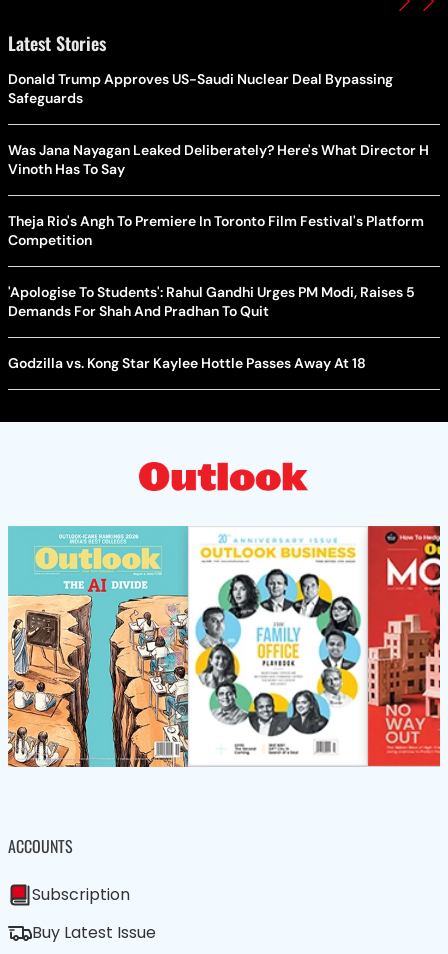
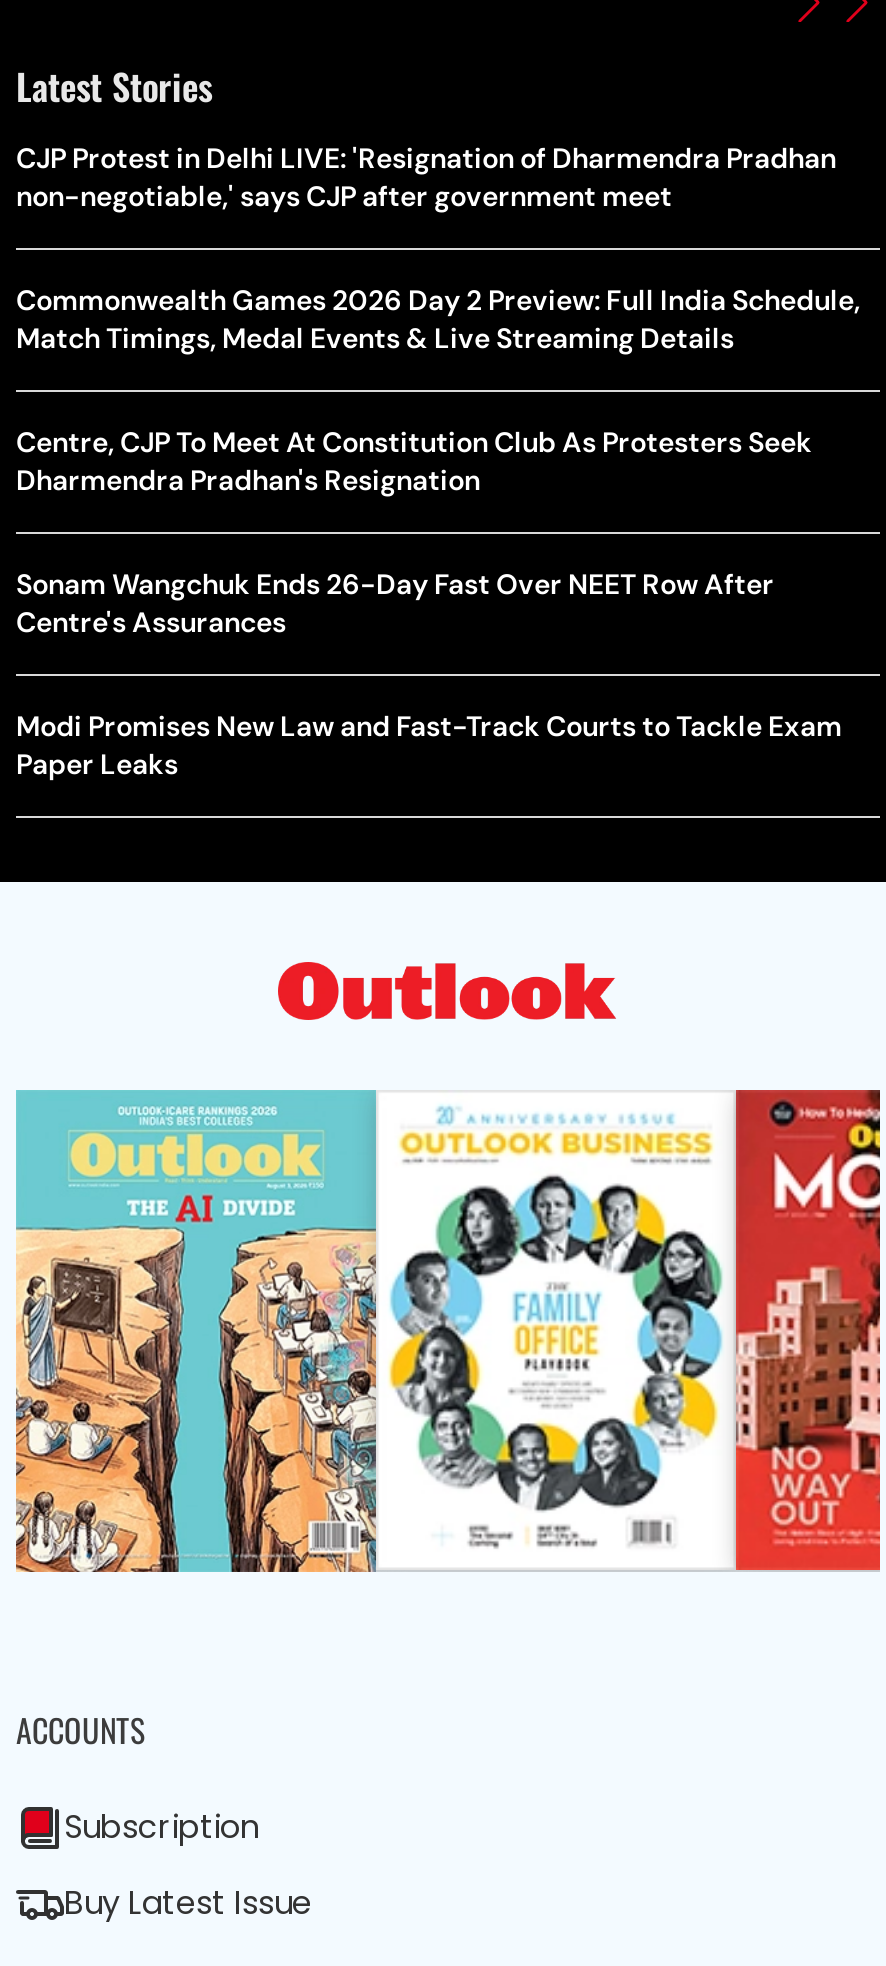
- Donald Trump Approves US-Saudi Nuclear Deal Bypassing
- Safeguards
+ CJP Protest in Delhi LIVE: 'Resignation of Dharmendra Pradhan
+ non-negotiable,' says CJP after government meet

- Was Jana Nayagan Leaked Deliberately? Here's What Director H
- Vinoth Has To Say
+ Commonwealth Games 2026 Day 2 Preview: Full India Schedule,
+ Match Timings, Medal Events & Live Streaming Details

- Theja Rio's Angh To Premiere In Toronto Film Festival's Platform
- Competition
+ Centre, CJP To Meet At Constitution Club As Protesters Seek
+ Dharmendra Pradhan's Resignation

- 'Apologise To Students': Rahul Gandhi Urges PM Modi, Raises 5
- Demands For Shah And Pradhan To Quit
+ Sonam Wangchuk Ends 26-Day Fast Over NEET Row After
+ Centre's Assurances

- Godzilla vs. Kong Star Kaylee Hottle Passes Away At 18
+ Modi Promises New Law and Fast-Track Courts to Tackle Exam
+ Paper Leaks
